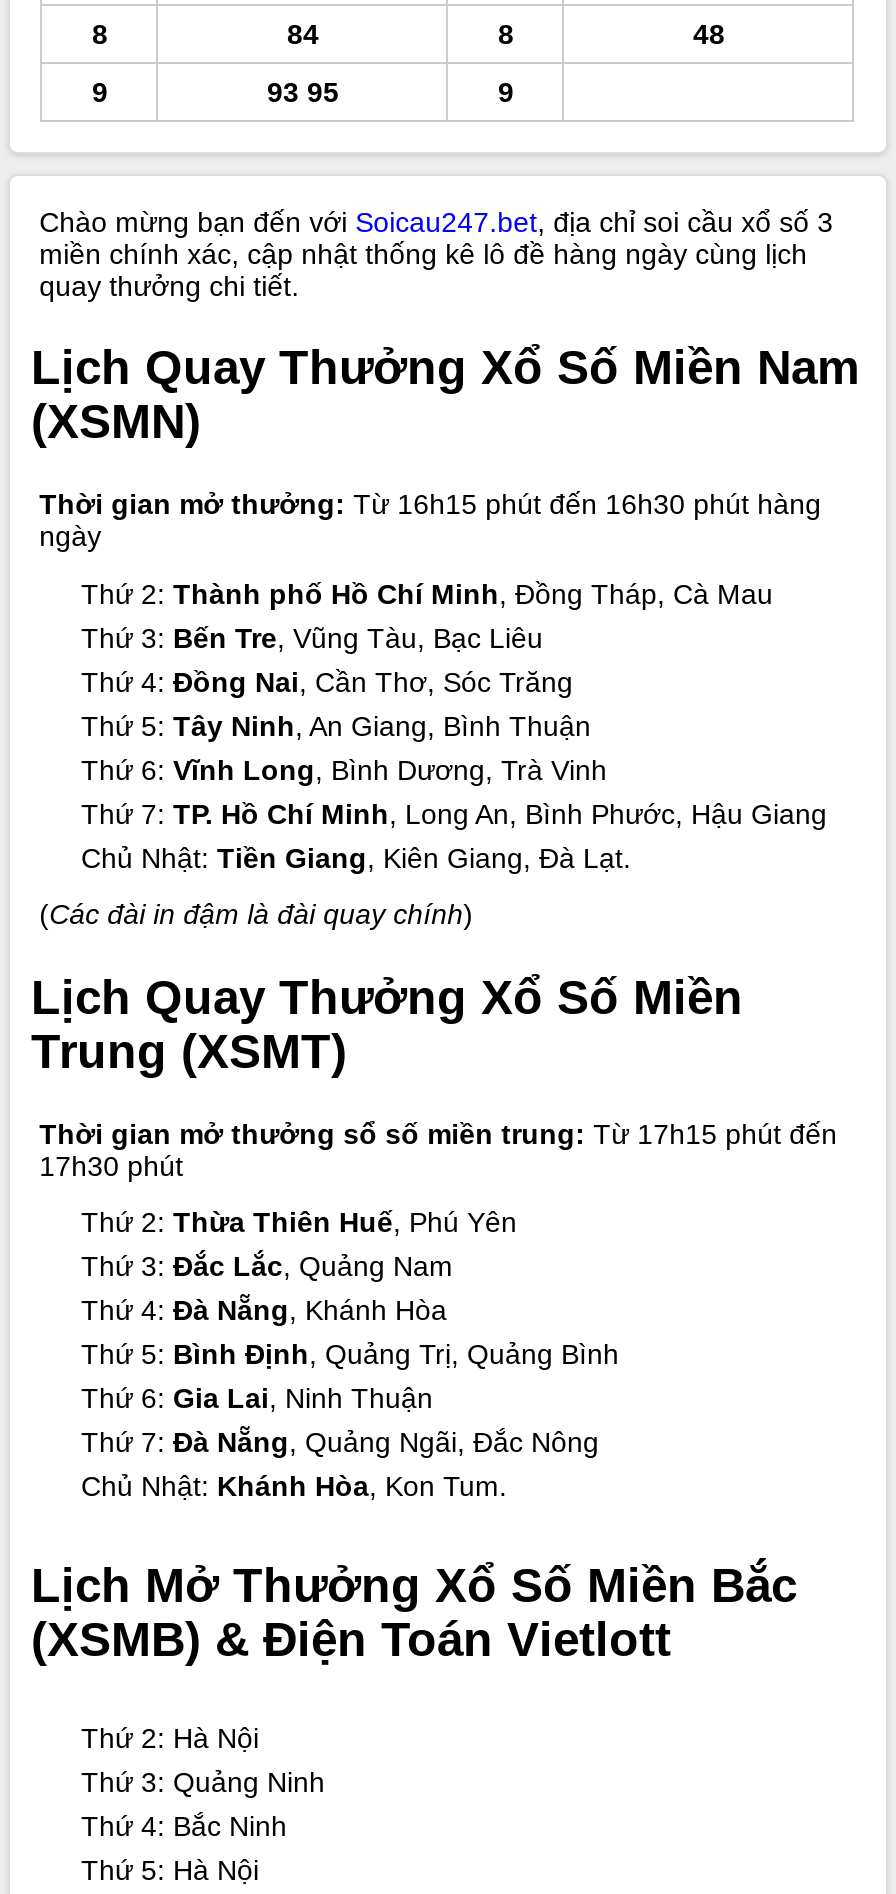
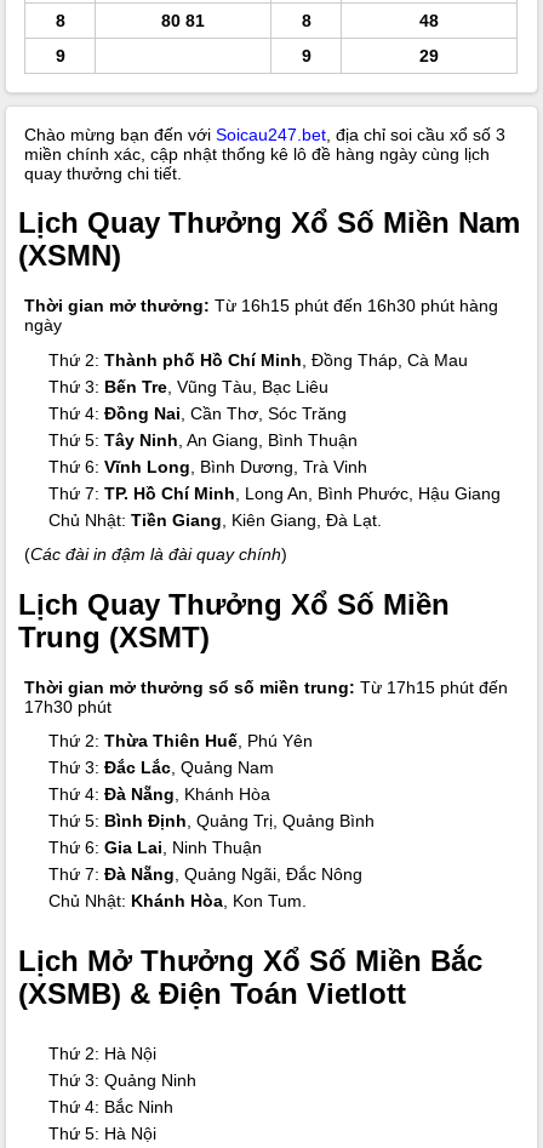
- 84
+ 80 81

- 93 95

+ 29
